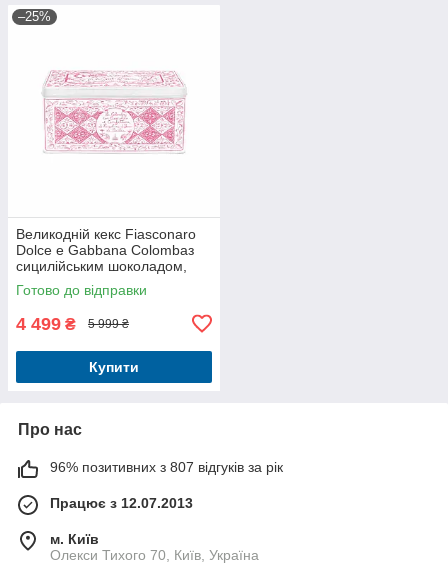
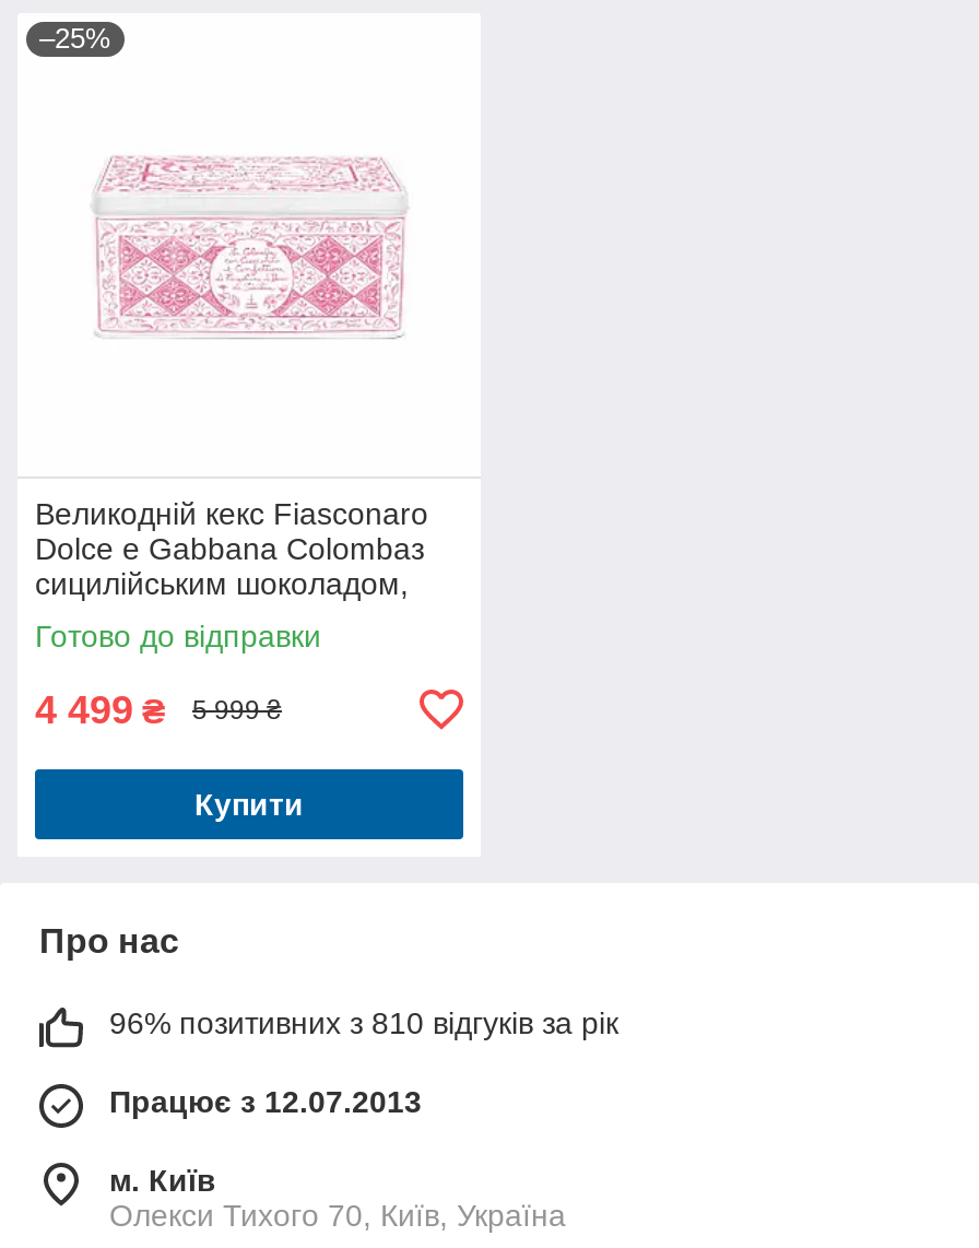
- 96% позитивних з 807 відгуків за рік
+ 96% позитивних з 810 відгуків за рік
